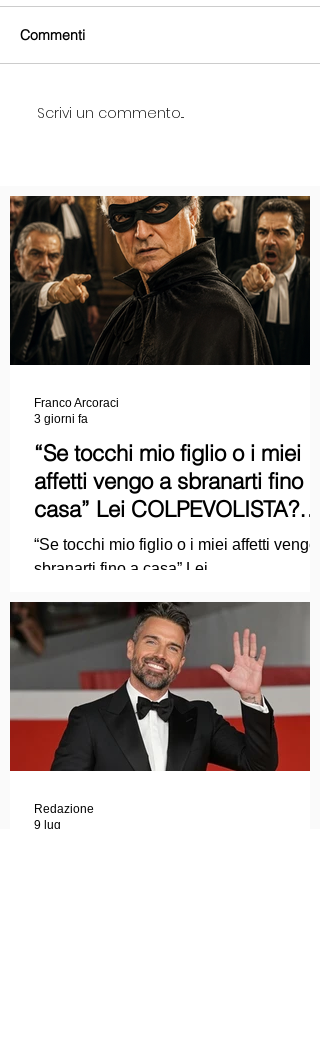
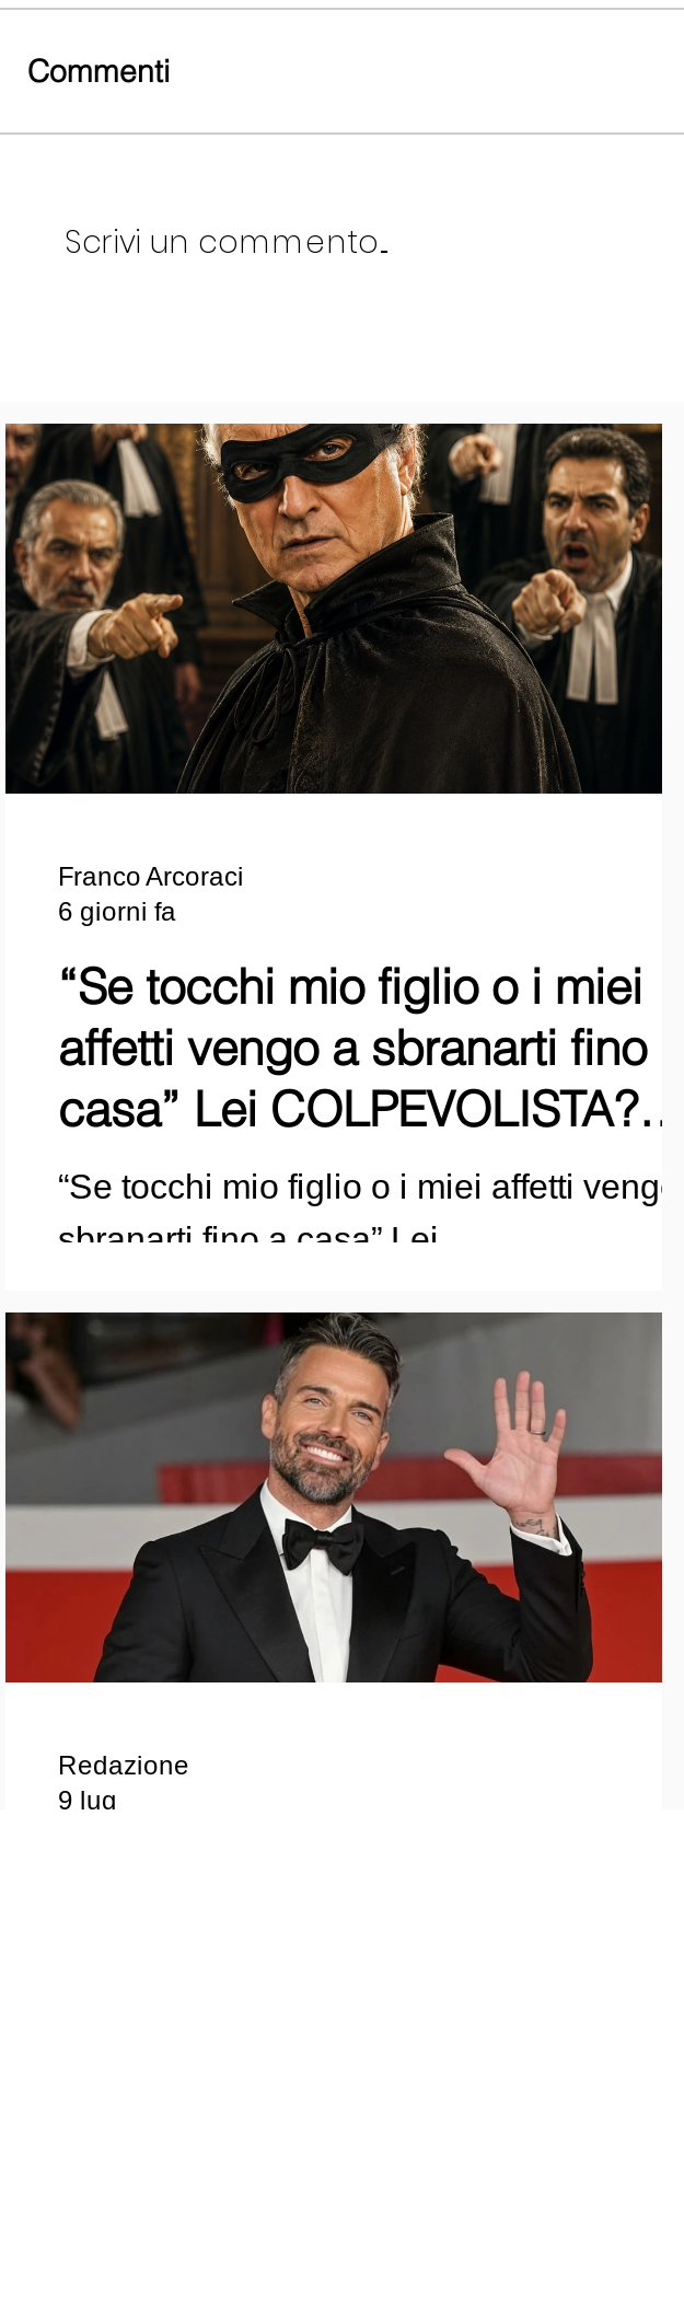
- 3 giorni fa
+ 6 giorni fa
